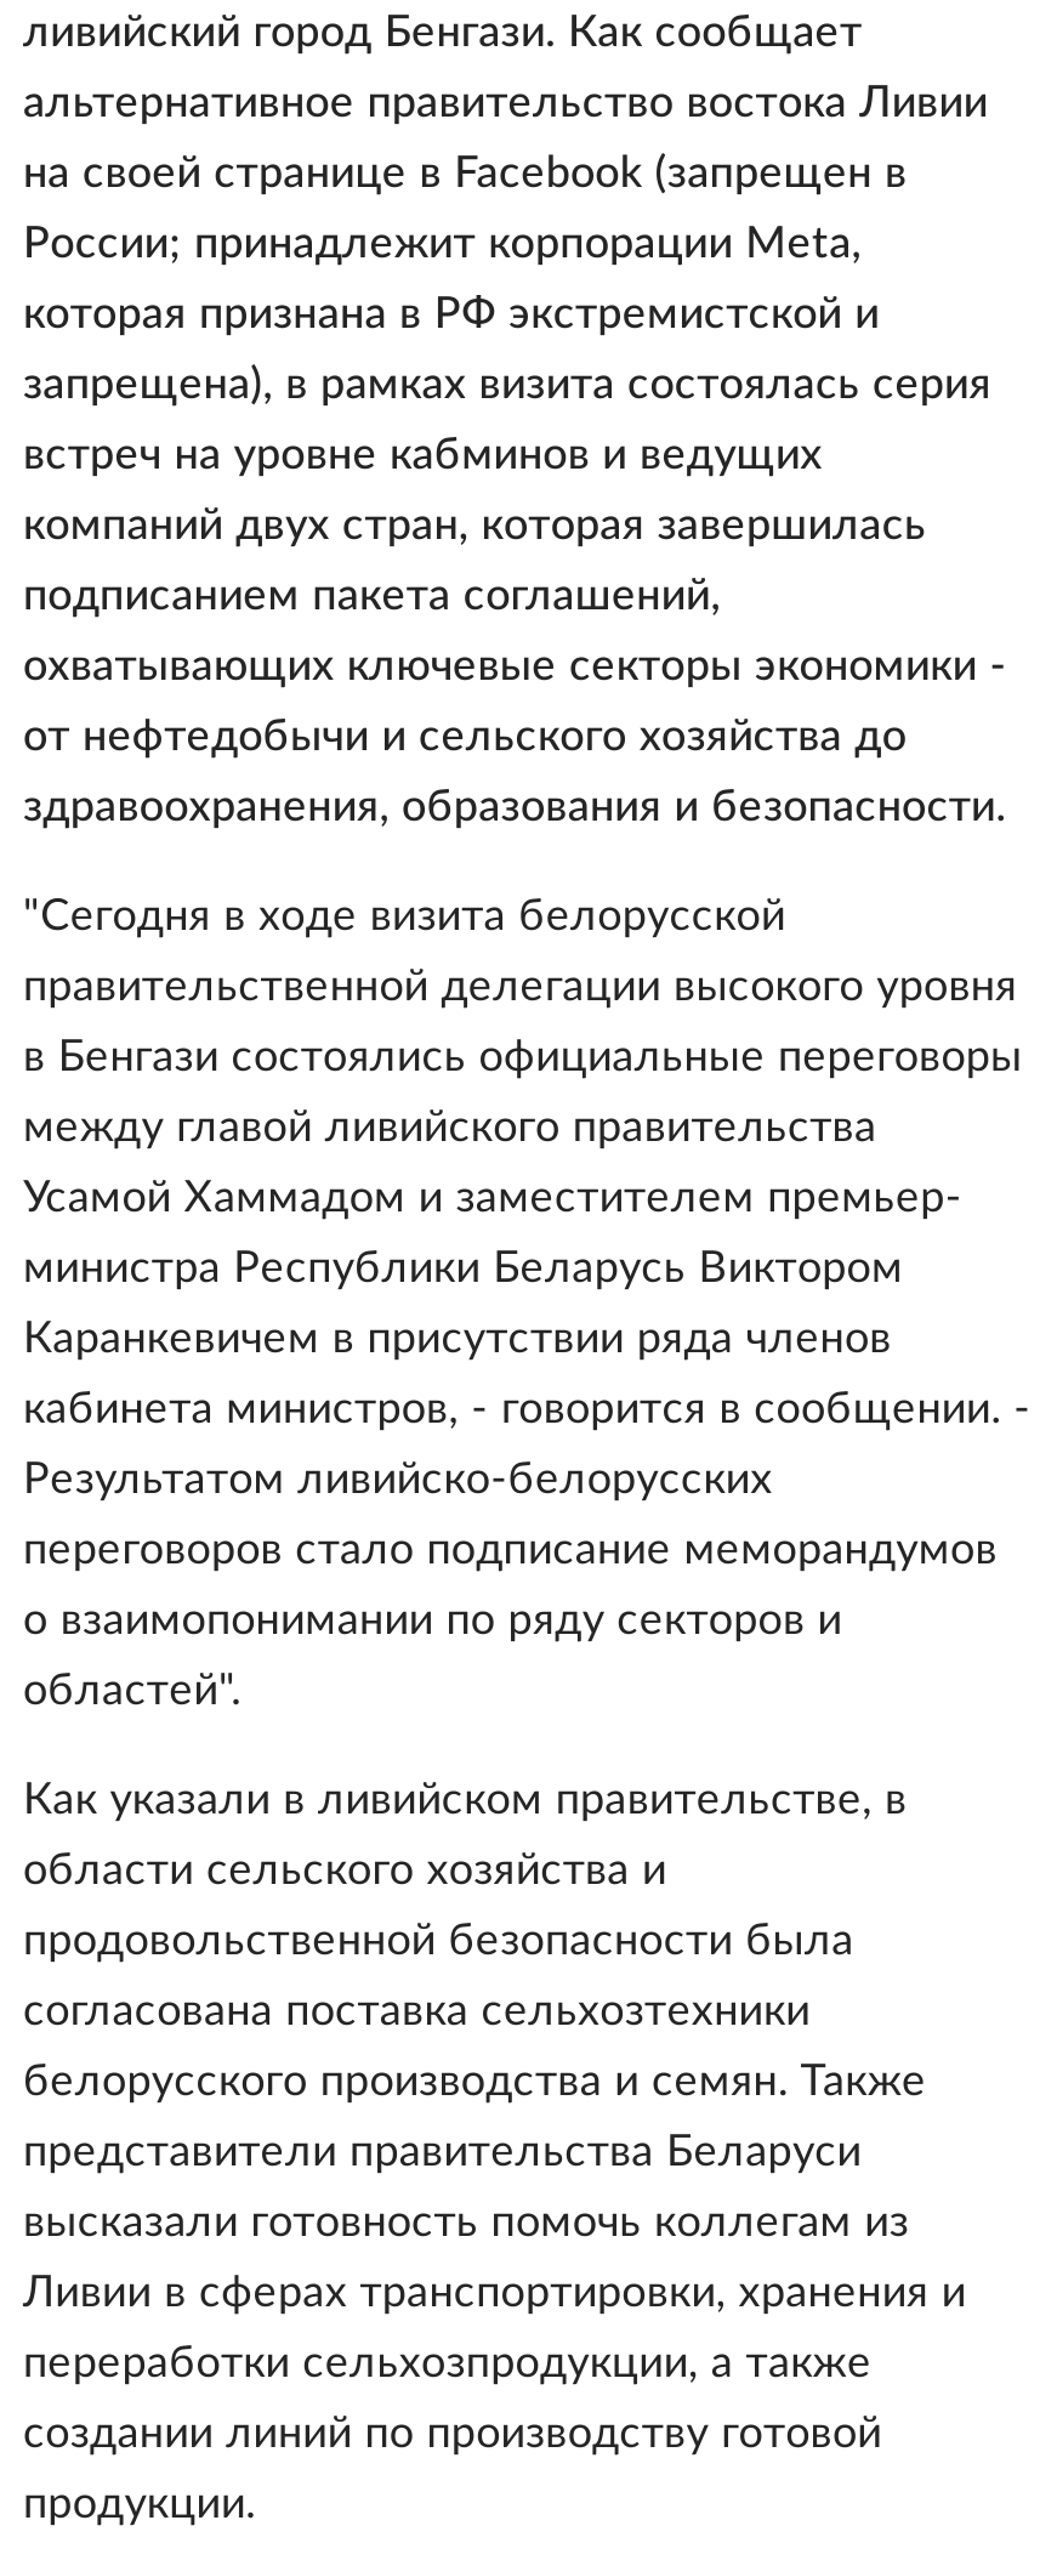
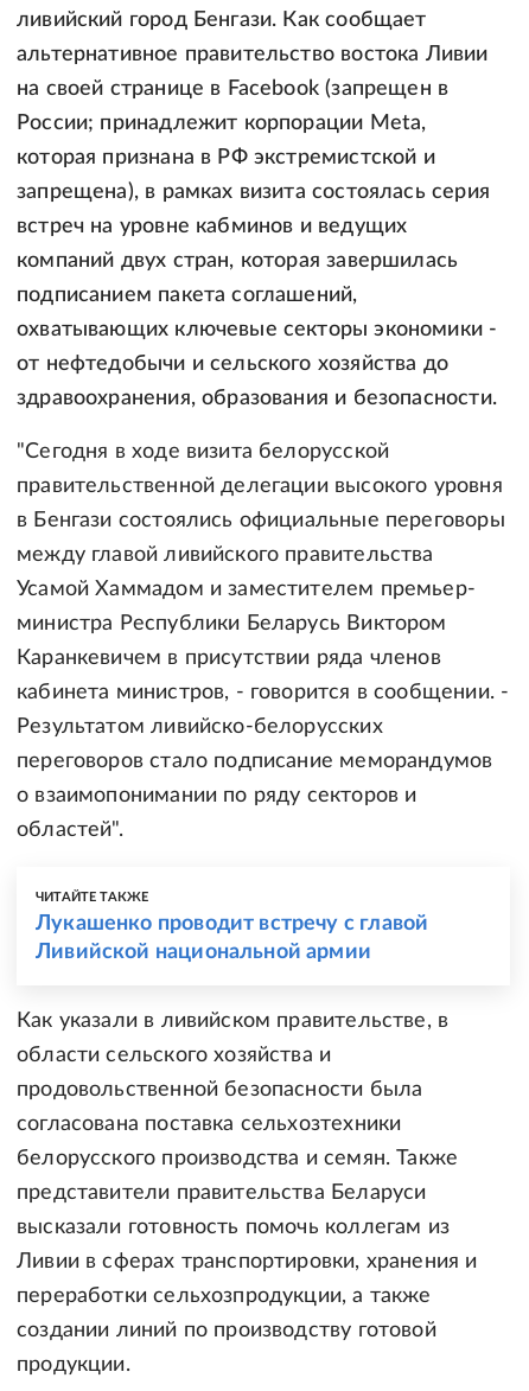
+ ЧИТАЙТЕ ТАКЖЕ
+ Лукашенко проводит встречу с главой
+ Ливийской национальной армии
